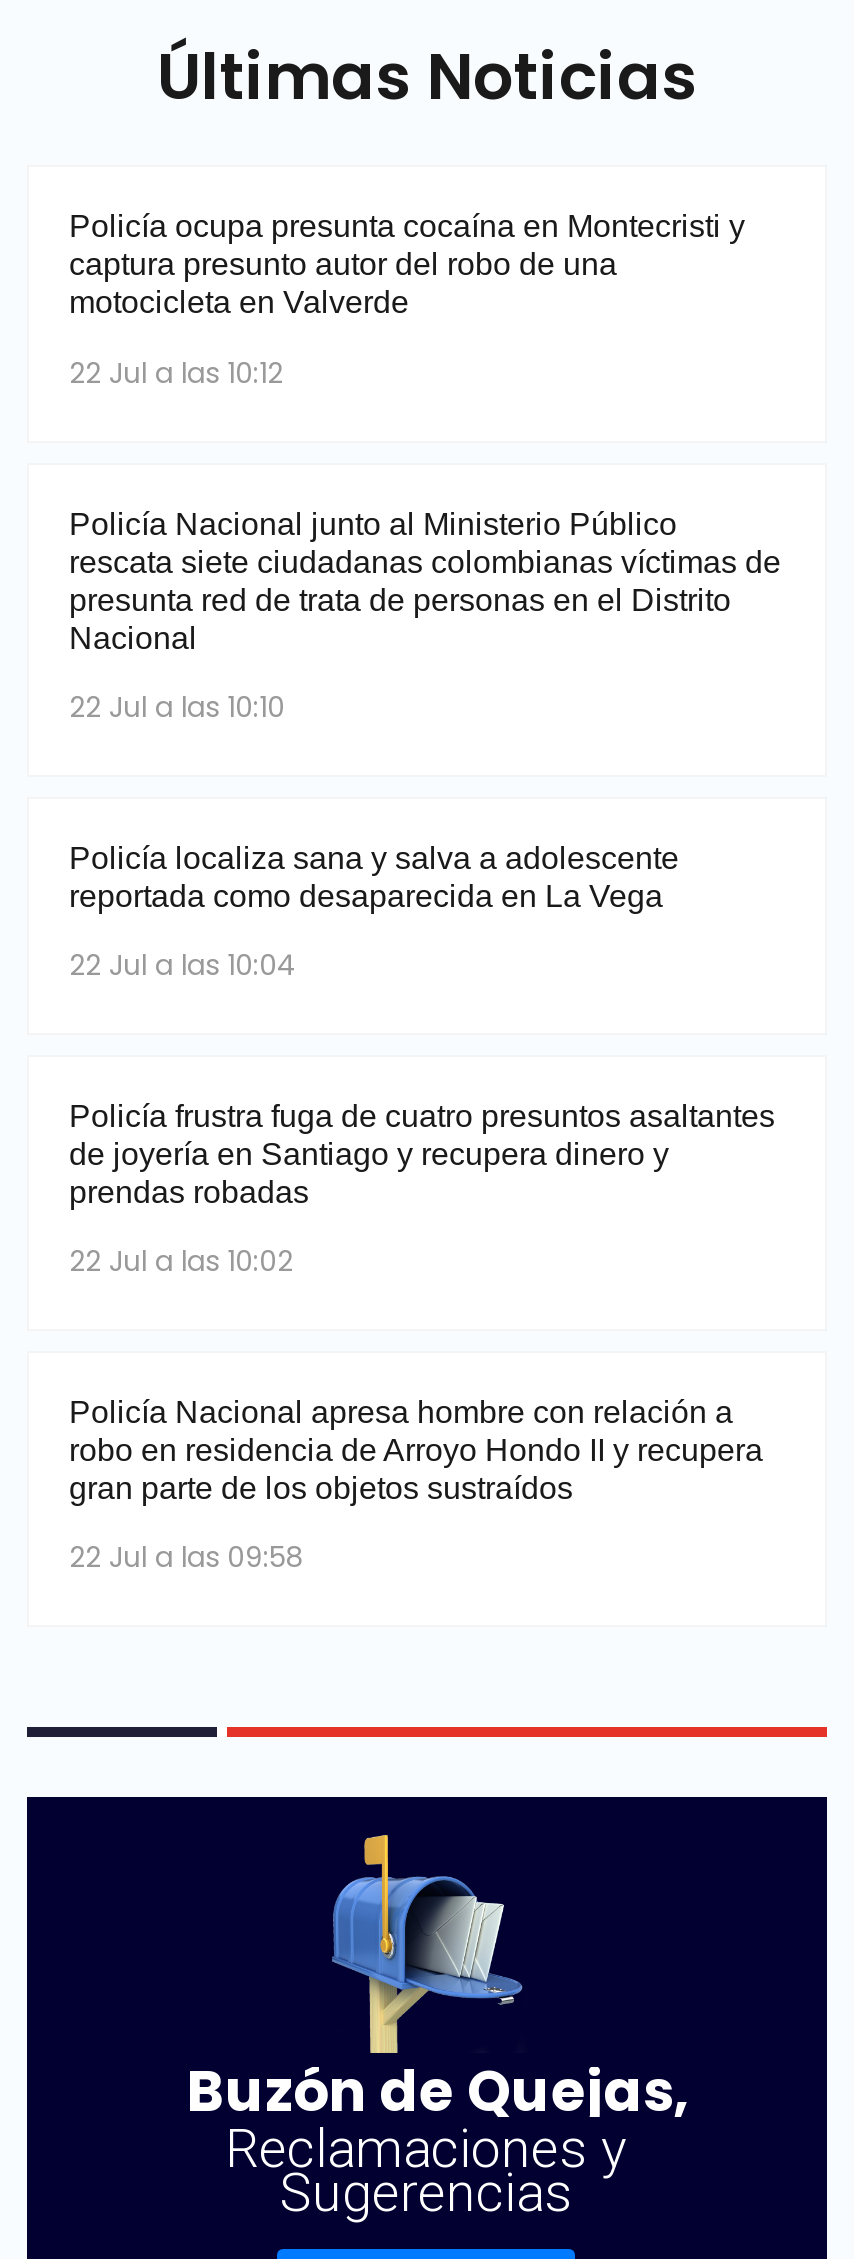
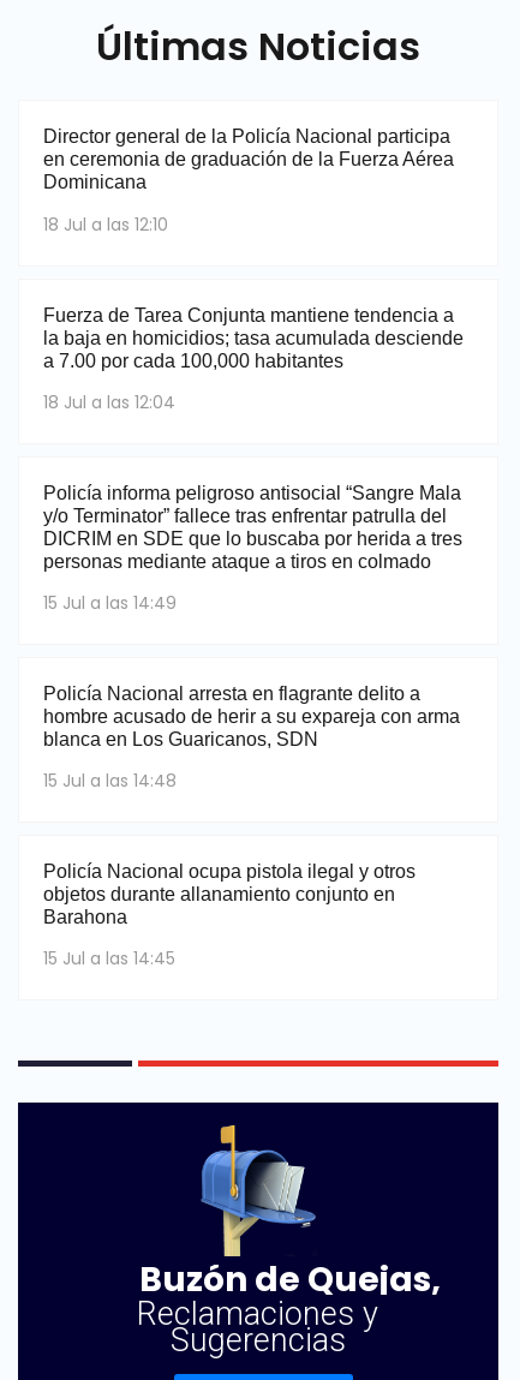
- Policía ocupa presunta cocaína en Montecristi y
- captura presunto autor del robo de una
- motocicleta en Valverde
+ Director general de la Policía Nacional participa
+ en ceremonia de graduación de la Fuerza Aérea
+ Dominicana

- 22 Jul a las 10:12
+ 18 Jul a las 12:10

- Policía Nacional junto al Ministerio Público
- rescata siete ciudadanas colombianas víctimas de
- presunta red de trata de personas en el Distrito
- Nacional
+ Fuerza de Tarea Conjunta mantiene tendencia a
+ la baja en homicidios; tasa acumulada desciende
+ a 7.00 por cada 100,000 habitantes

- 22 Jul a las 10:10
+ 18 Jul a las 12:04

- Policía localiza sana y salva a adolescente
- reportada como desaparecida en La Vega
+ Policía informa peligroso antisocial “Sangre Mala
+ y/o Terminator” fallece tras enfrentar patrulla del
+ DICRIM en SDE que lo buscaba por herida a tres
+ personas mediante ataque a tiros en colmado

- 22 Jul a las 10:04
+ 15 Jul a las 14:49

- Policía frustra fuga de cuatro presuntos asaltantes
- de joyería en Santiago y recupera dinero y
- prendas robadas
+ Policía Nacional arresta en flagrante delito a
+ hombre acusado de herir a su expareja con arma
+ blanca en Los Guaricanos, SDN

- 22 Jul a las 10:02
+ 15 Jul a las 14:48

- Policía Nacional apresa hombre con relación a
- robo en residencia de Arroyo Hondo II y recupera
- gran parte de los objetos sustraídos
+ Policía Nacional ocupa pistola ilegal y otros
+ objetos durante allanamiento conjunto en
+ Barahona

- 22 Jul a las 09:58
+ 15 Jul a las 14:45
